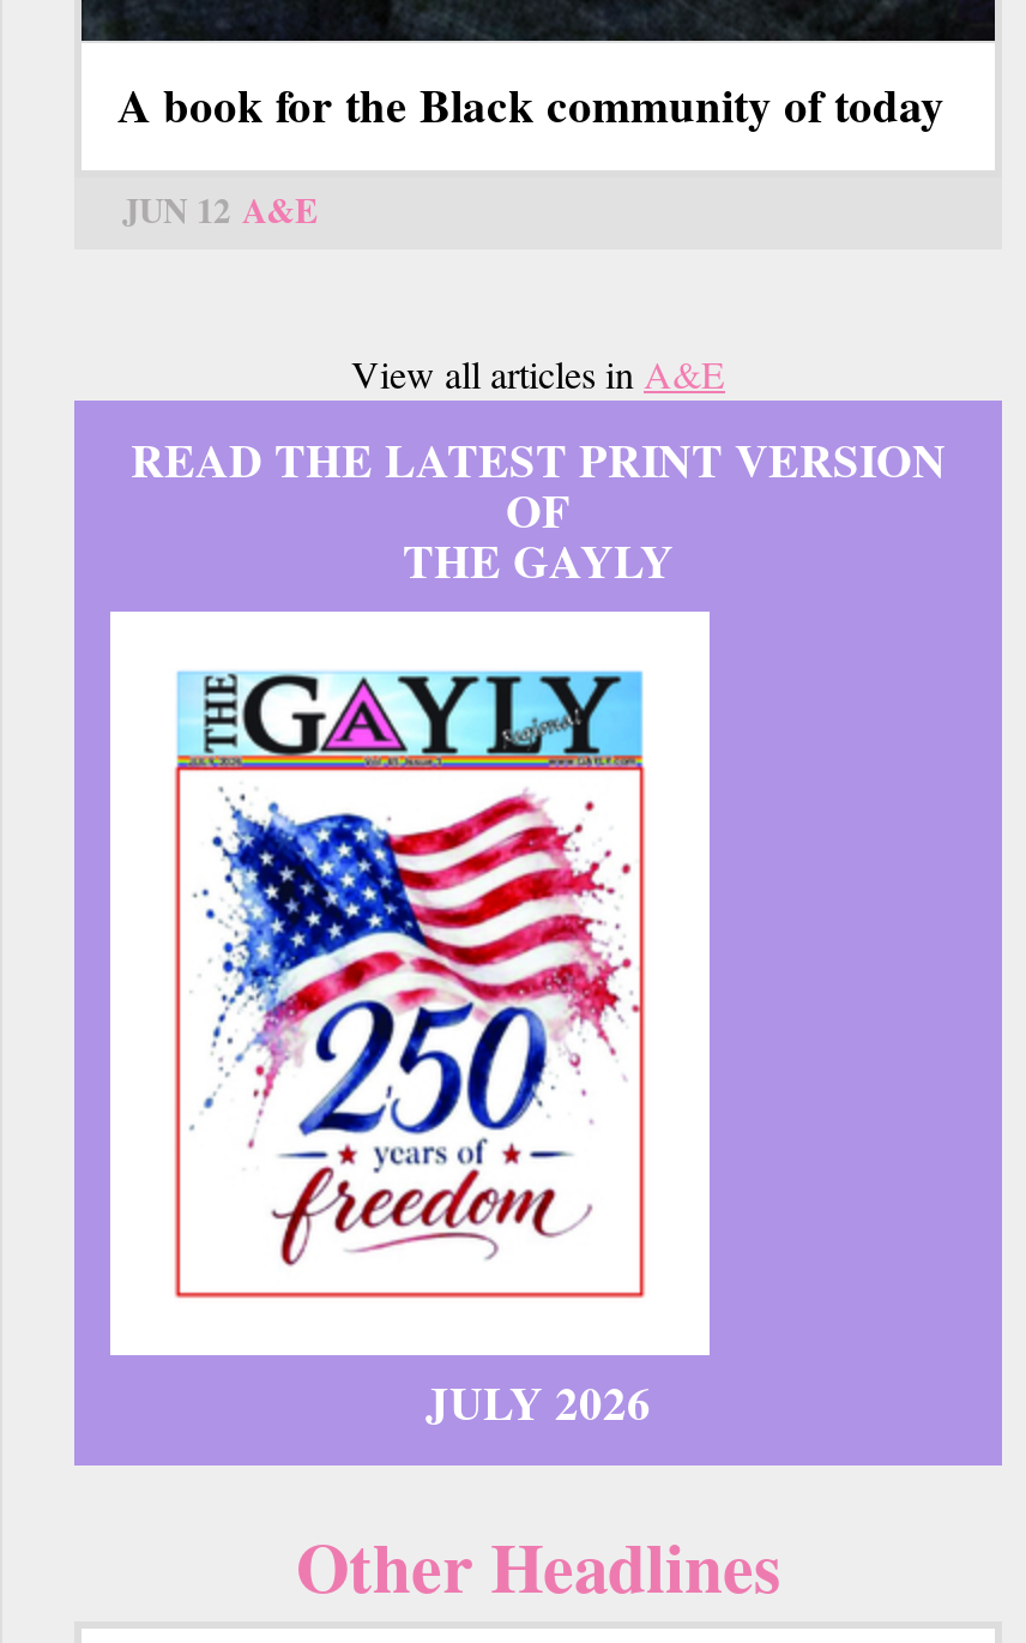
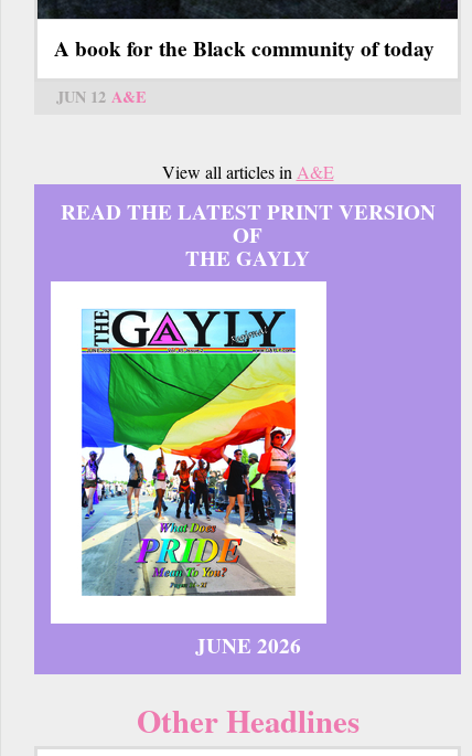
- [image]
- JULY 2026
+ [image]
+ JUNE 2026
